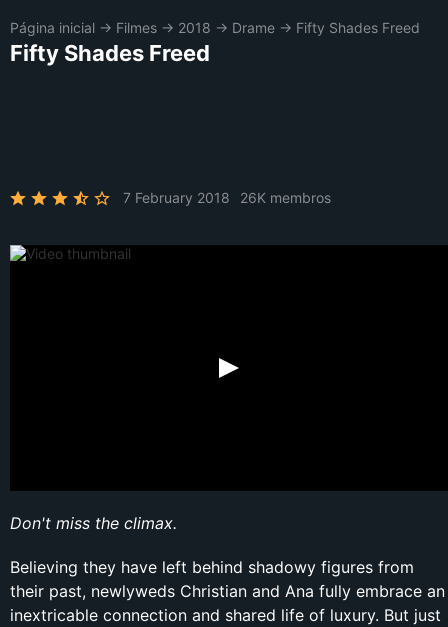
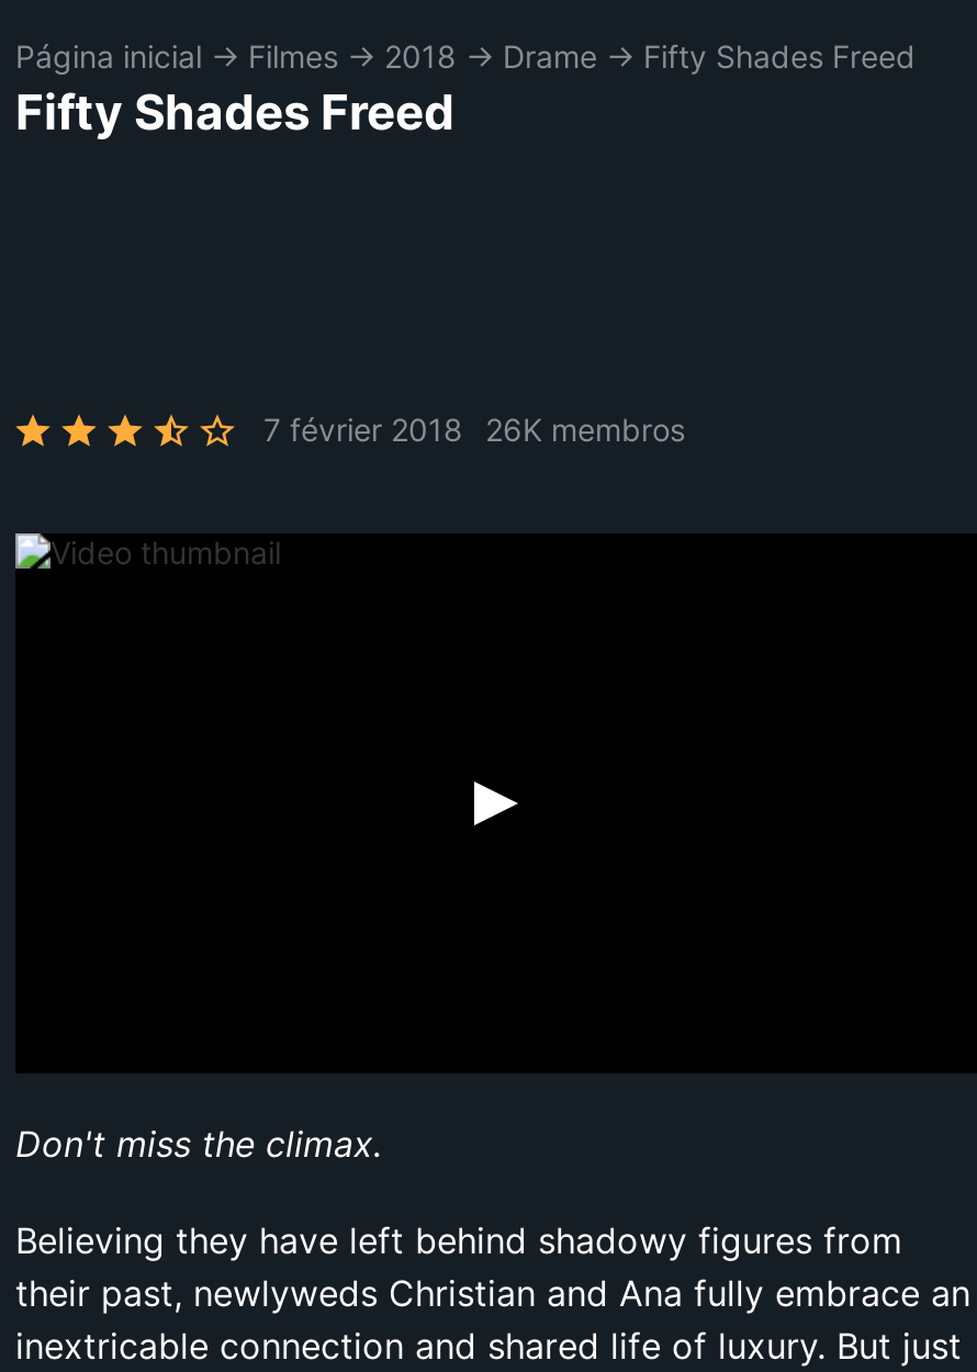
- 7 February 2018 26K membros
+ 7 février 2018 26K membros
